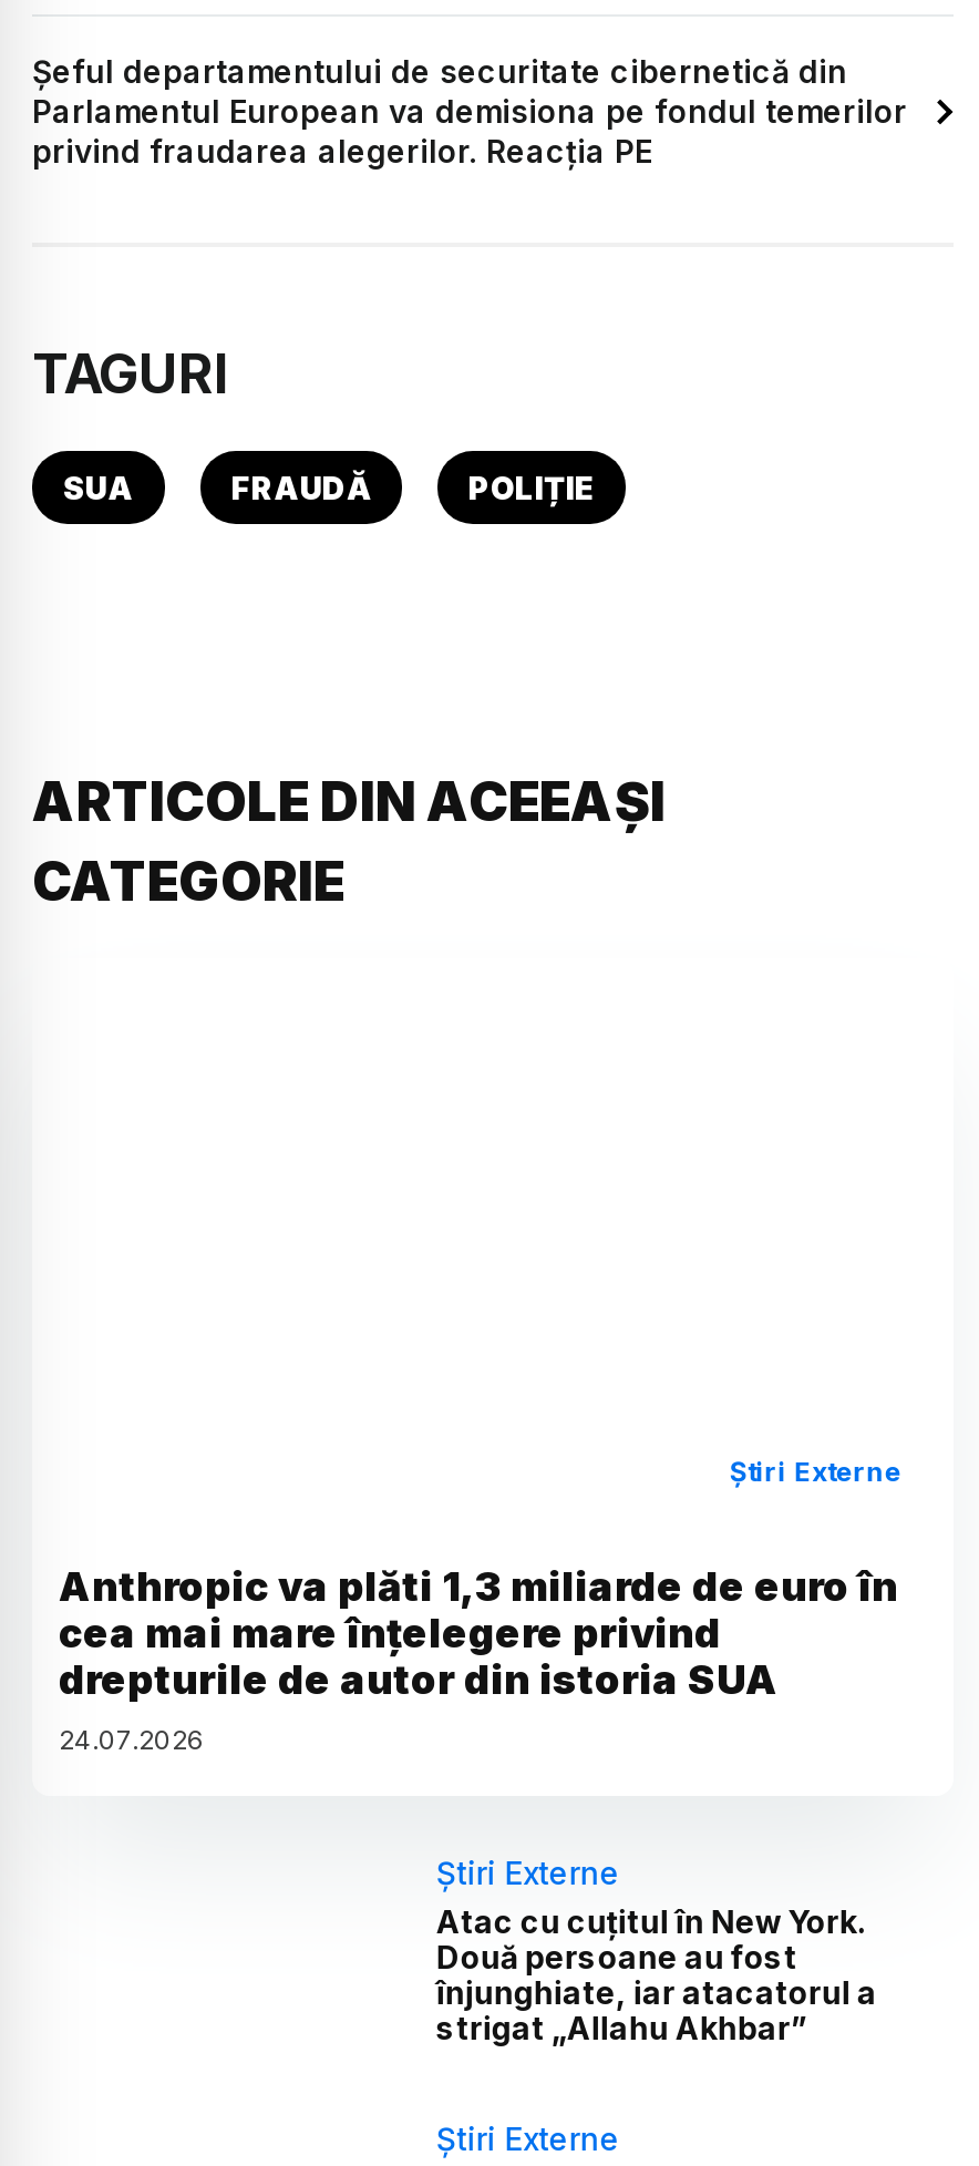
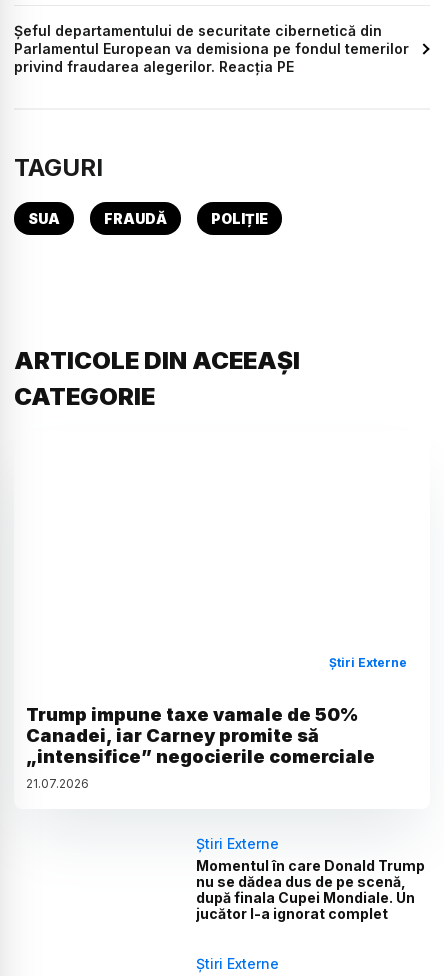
- Anthropic va plăti 1,3 miliarde de euro în
- cea mai mare înțelegere privind
- drepturile de autor din istoria SUA
- 24.07.2026
+ Trump impune taxe vamale de 50%
+ Canadei, iar Carney promite să
+ „intensifice” negocierile comerciale
+ 21.07.2026

- Atac cu cuțitul în New York.
- Două persoane au fost
- înjunghiate, iar atacatorul a
- strigat „Allahu Akhbar”
+ Momentul în care Donald Trump
+ nu se dădea dus de pe scenă,
+ după finala Cupei Mondiale. Un
+ jucător l-a ignorat complet
